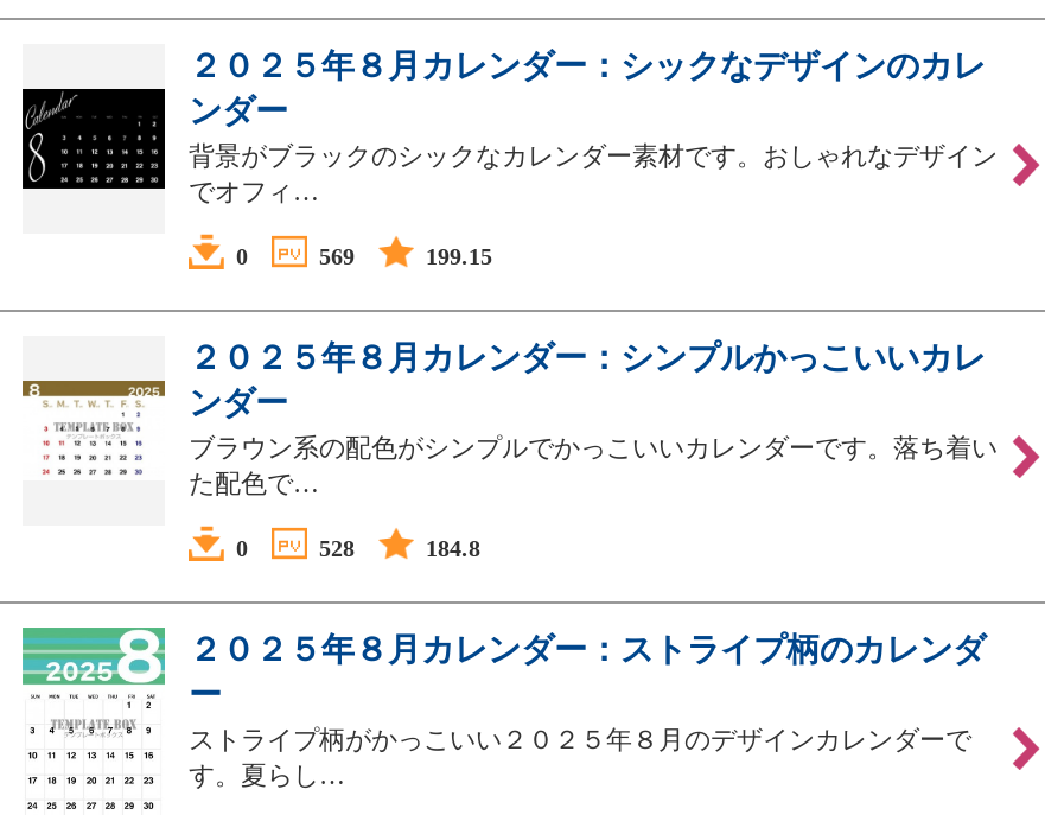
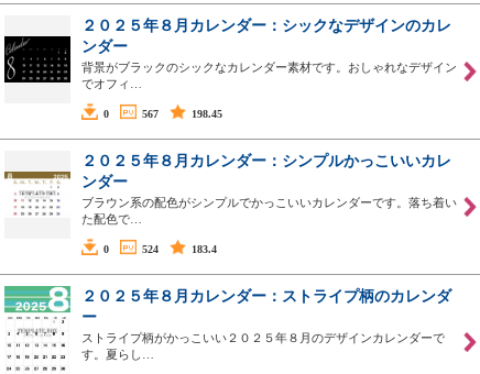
- 569
+ 567

- 199.15
+ 198.45

- 528
+ 524

- 184.8
+ 183.4
